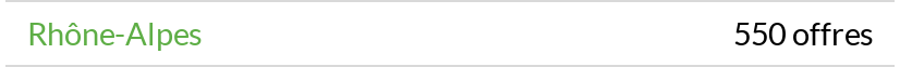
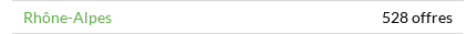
- 550 offres
+ 528 offres
